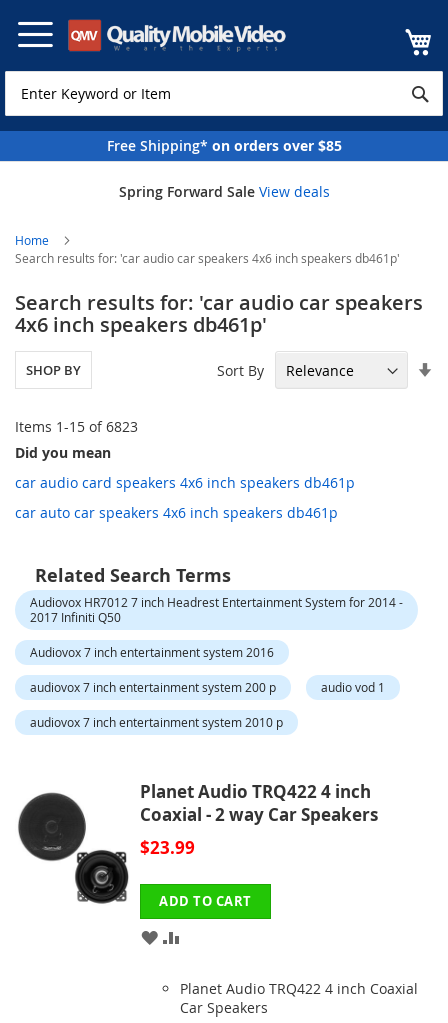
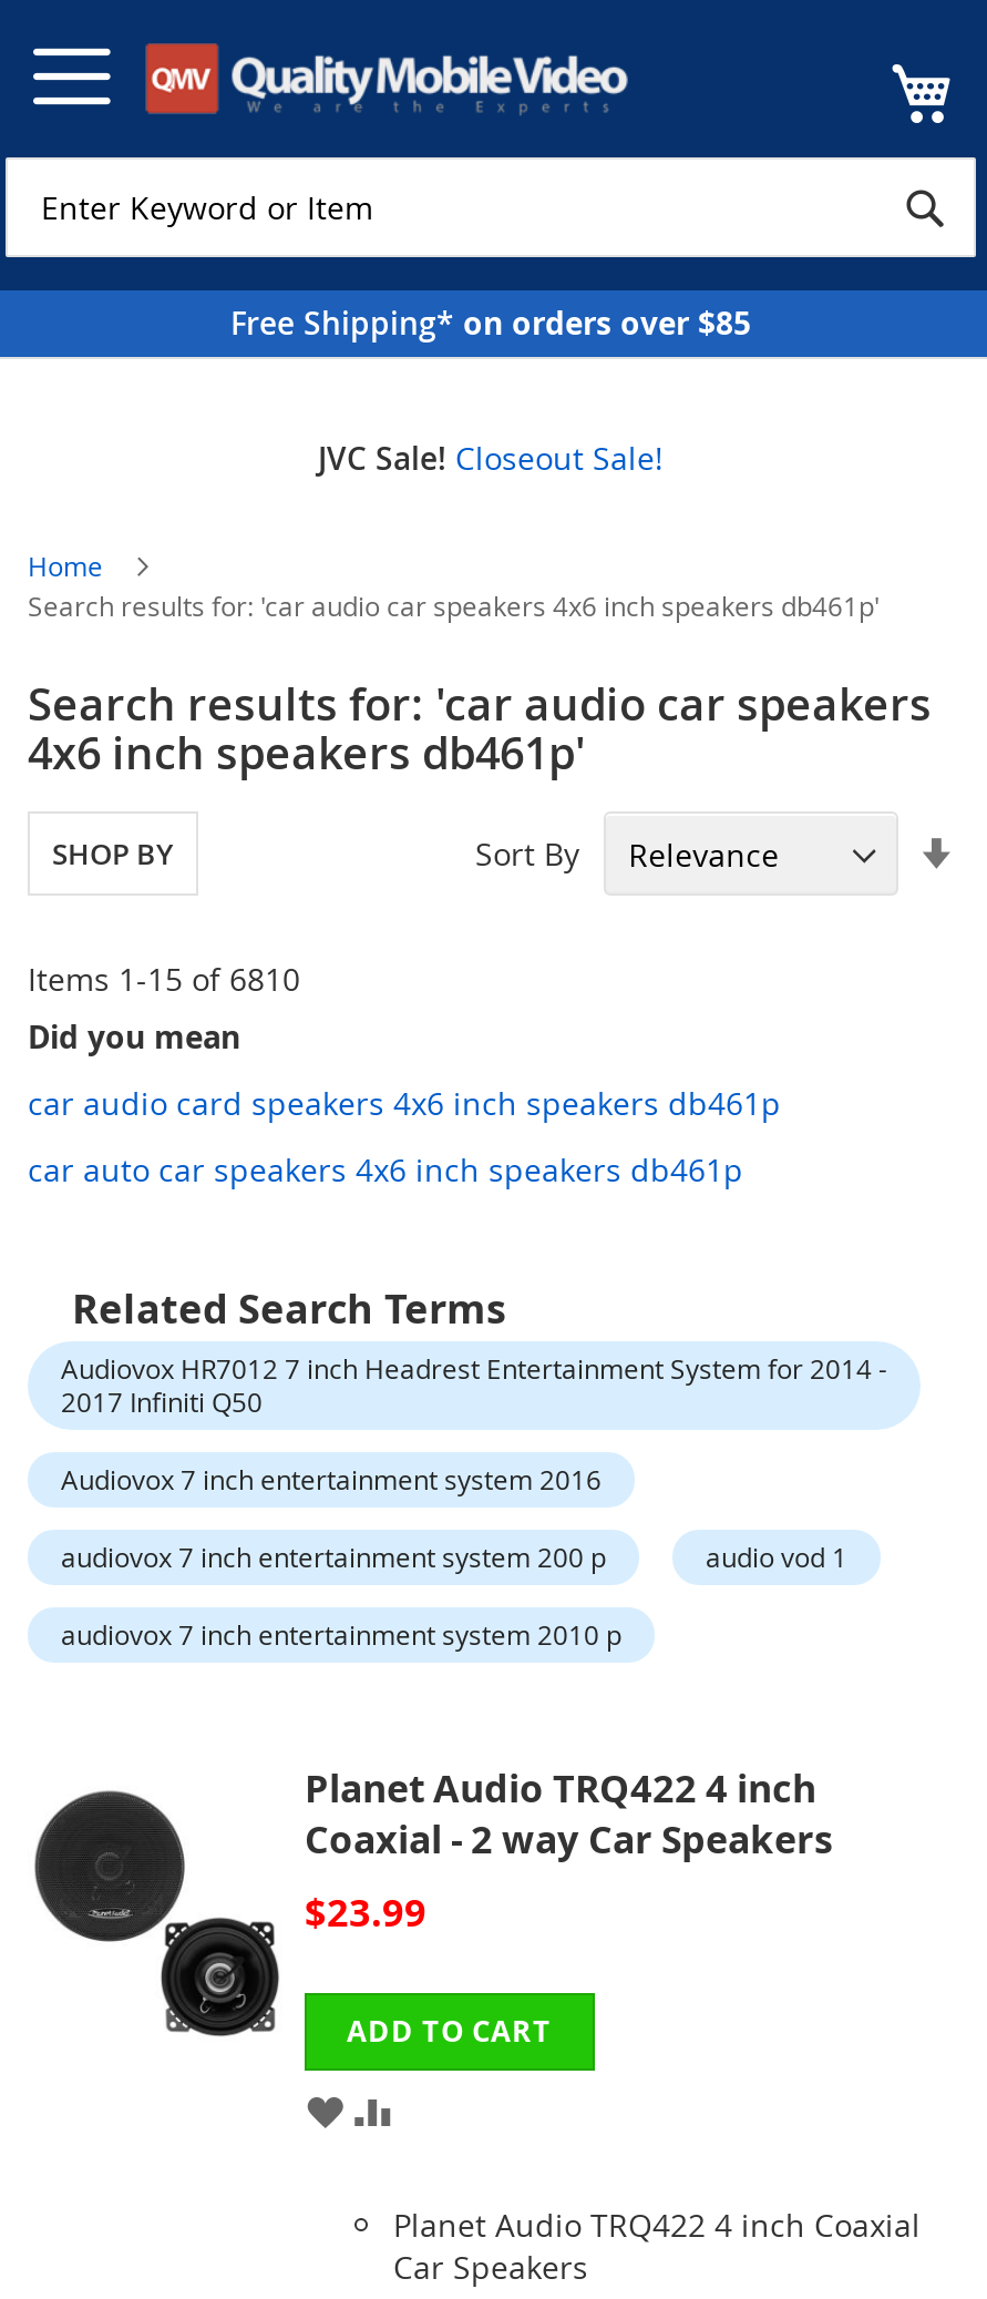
- Spring Forward Sale View deals
+ JVC Sale! Closeout Sale!

- Items 1 -15 of 6823
+ Items 1 -15 of 6810
